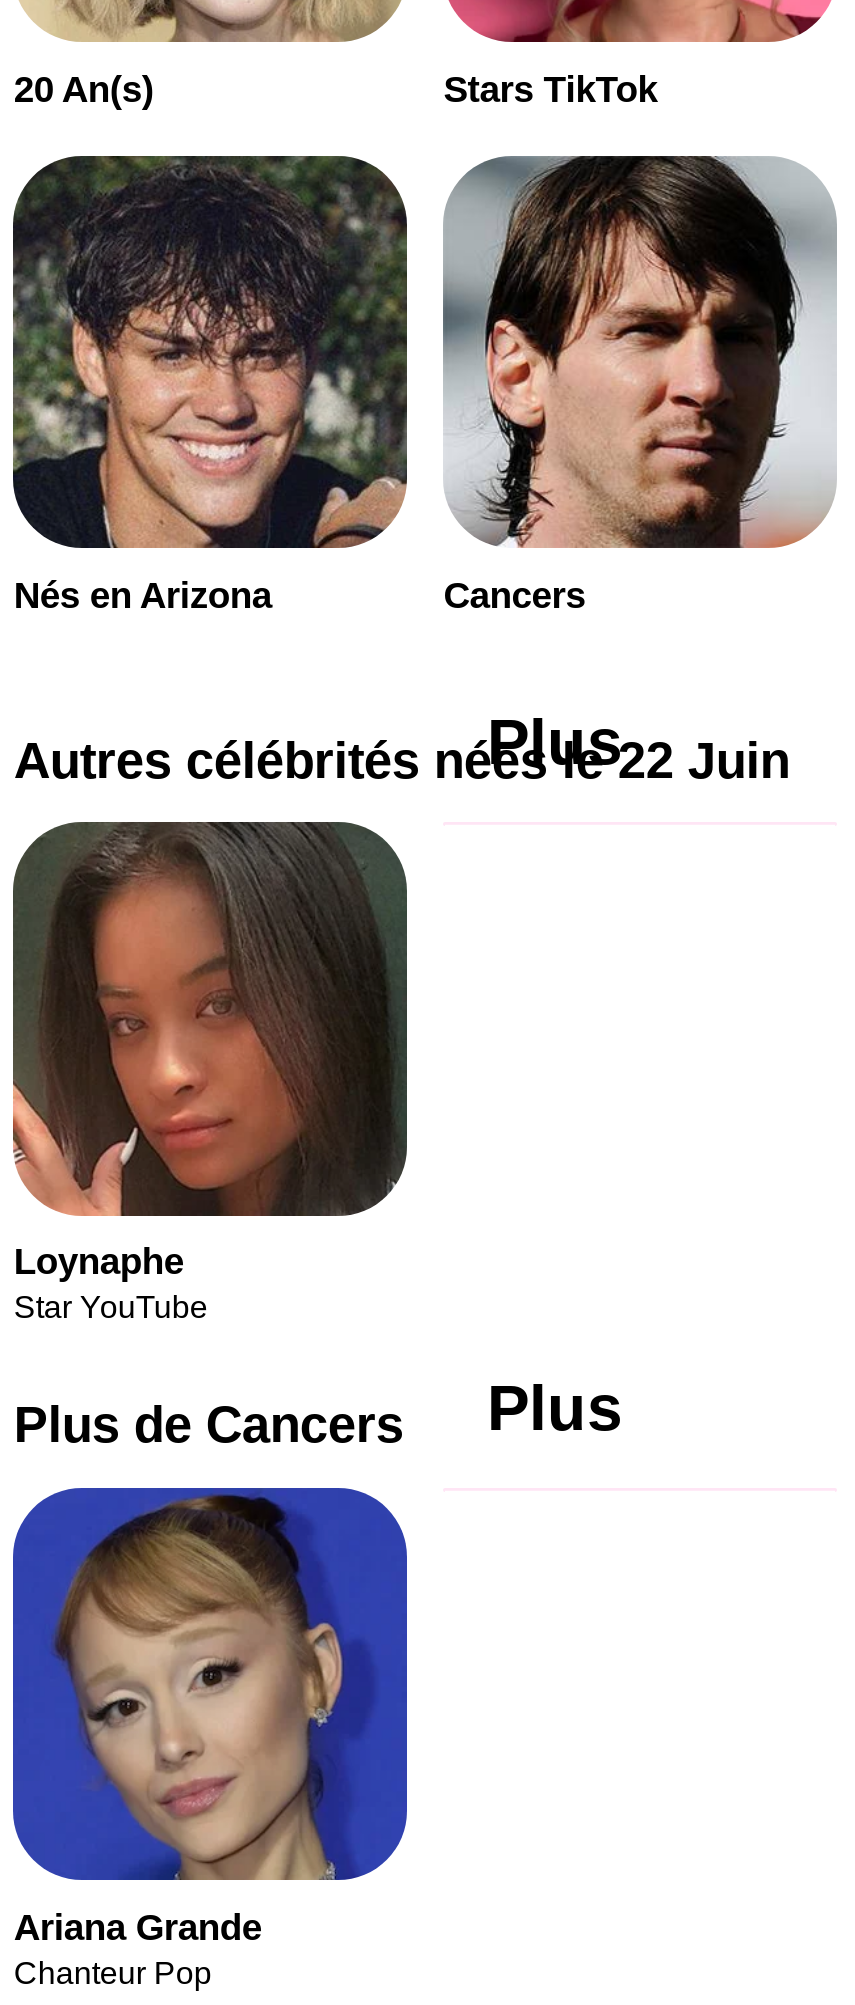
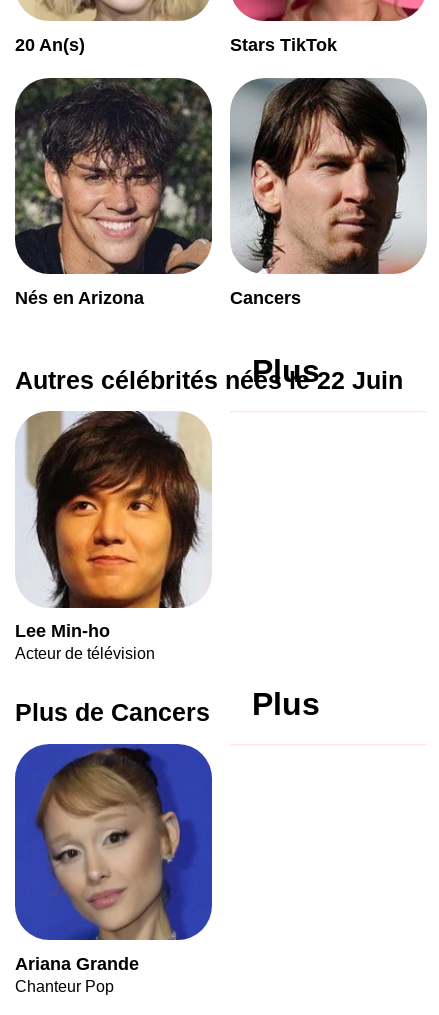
- [image]
- Loynaphe
- Star YouTube
+ [image]
+ Lee Min-ho
+ Acteur de télévision
